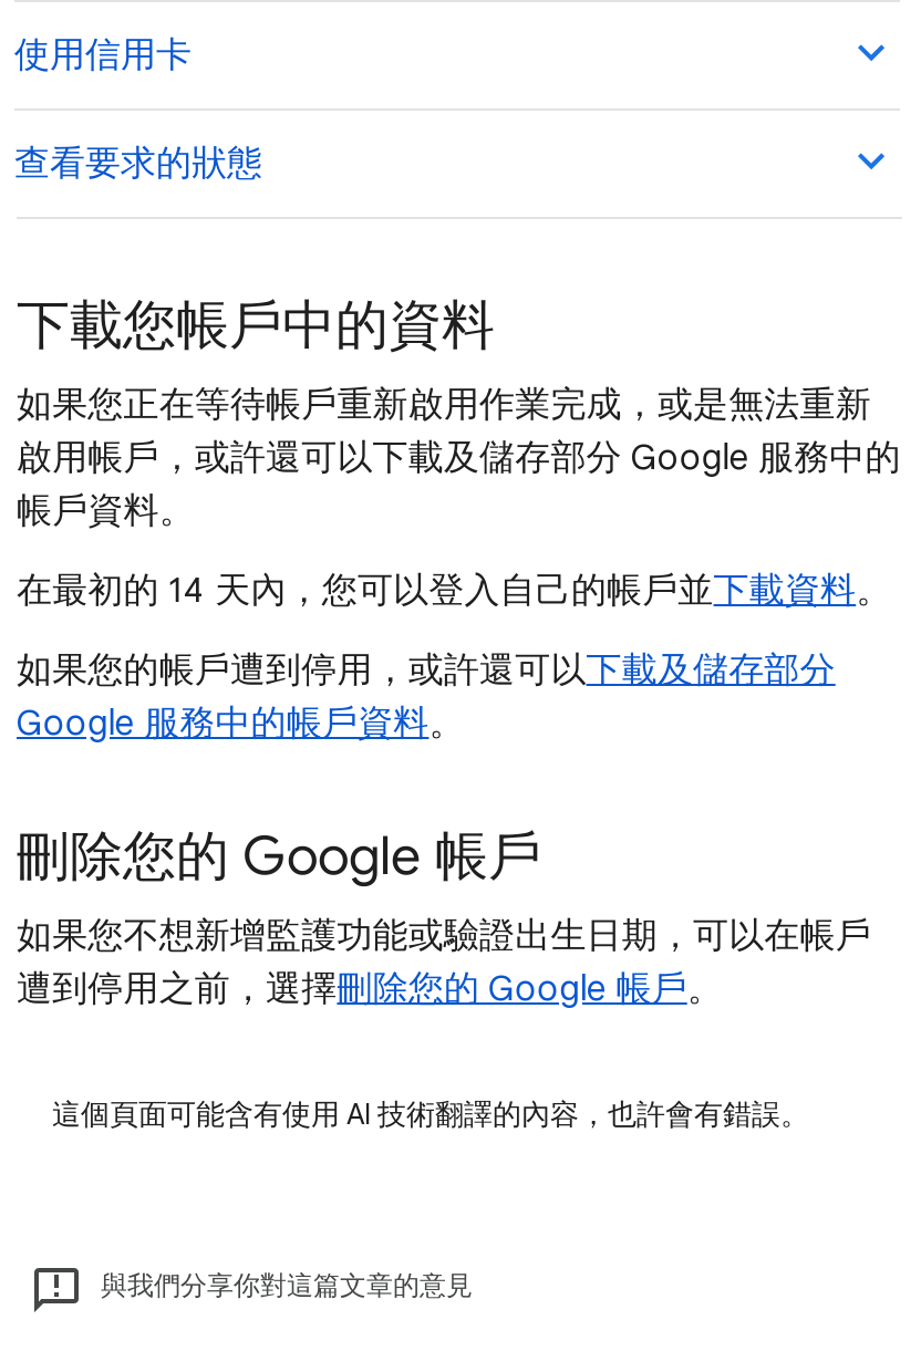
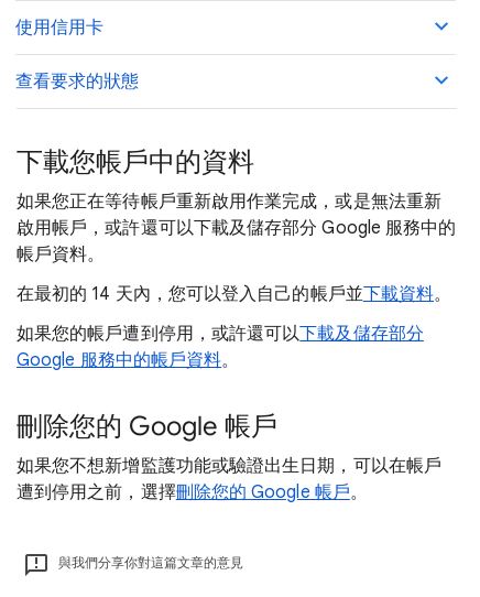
- 這個頁面可能含有使用 AI 技術翻譯的內容，也許會有錯誤。
